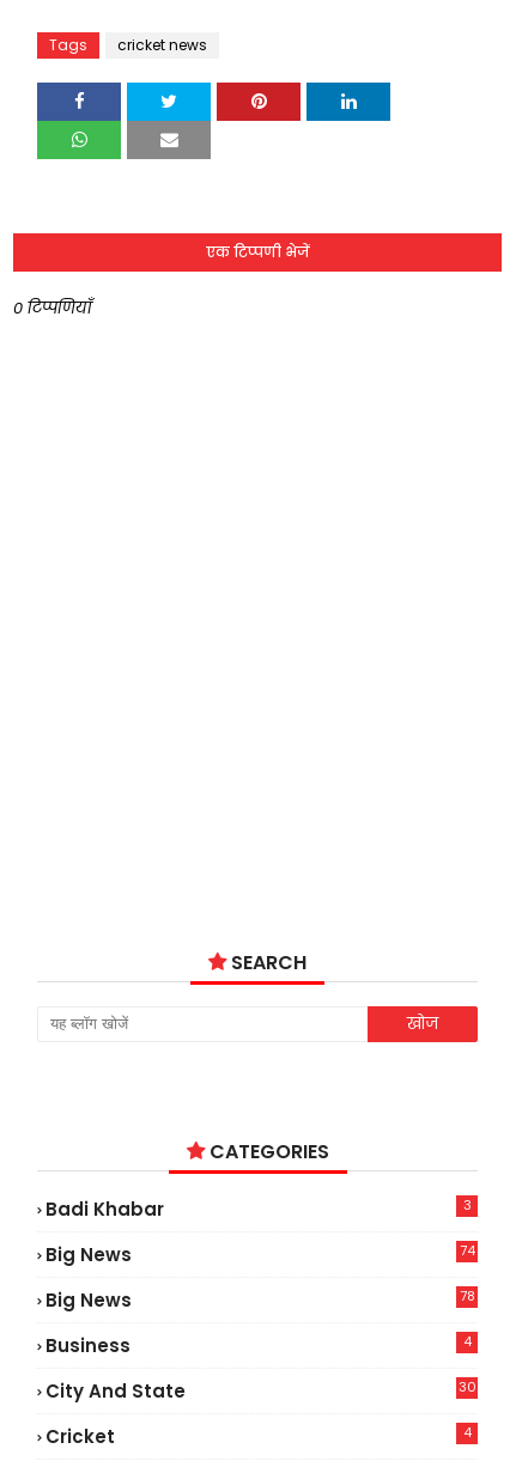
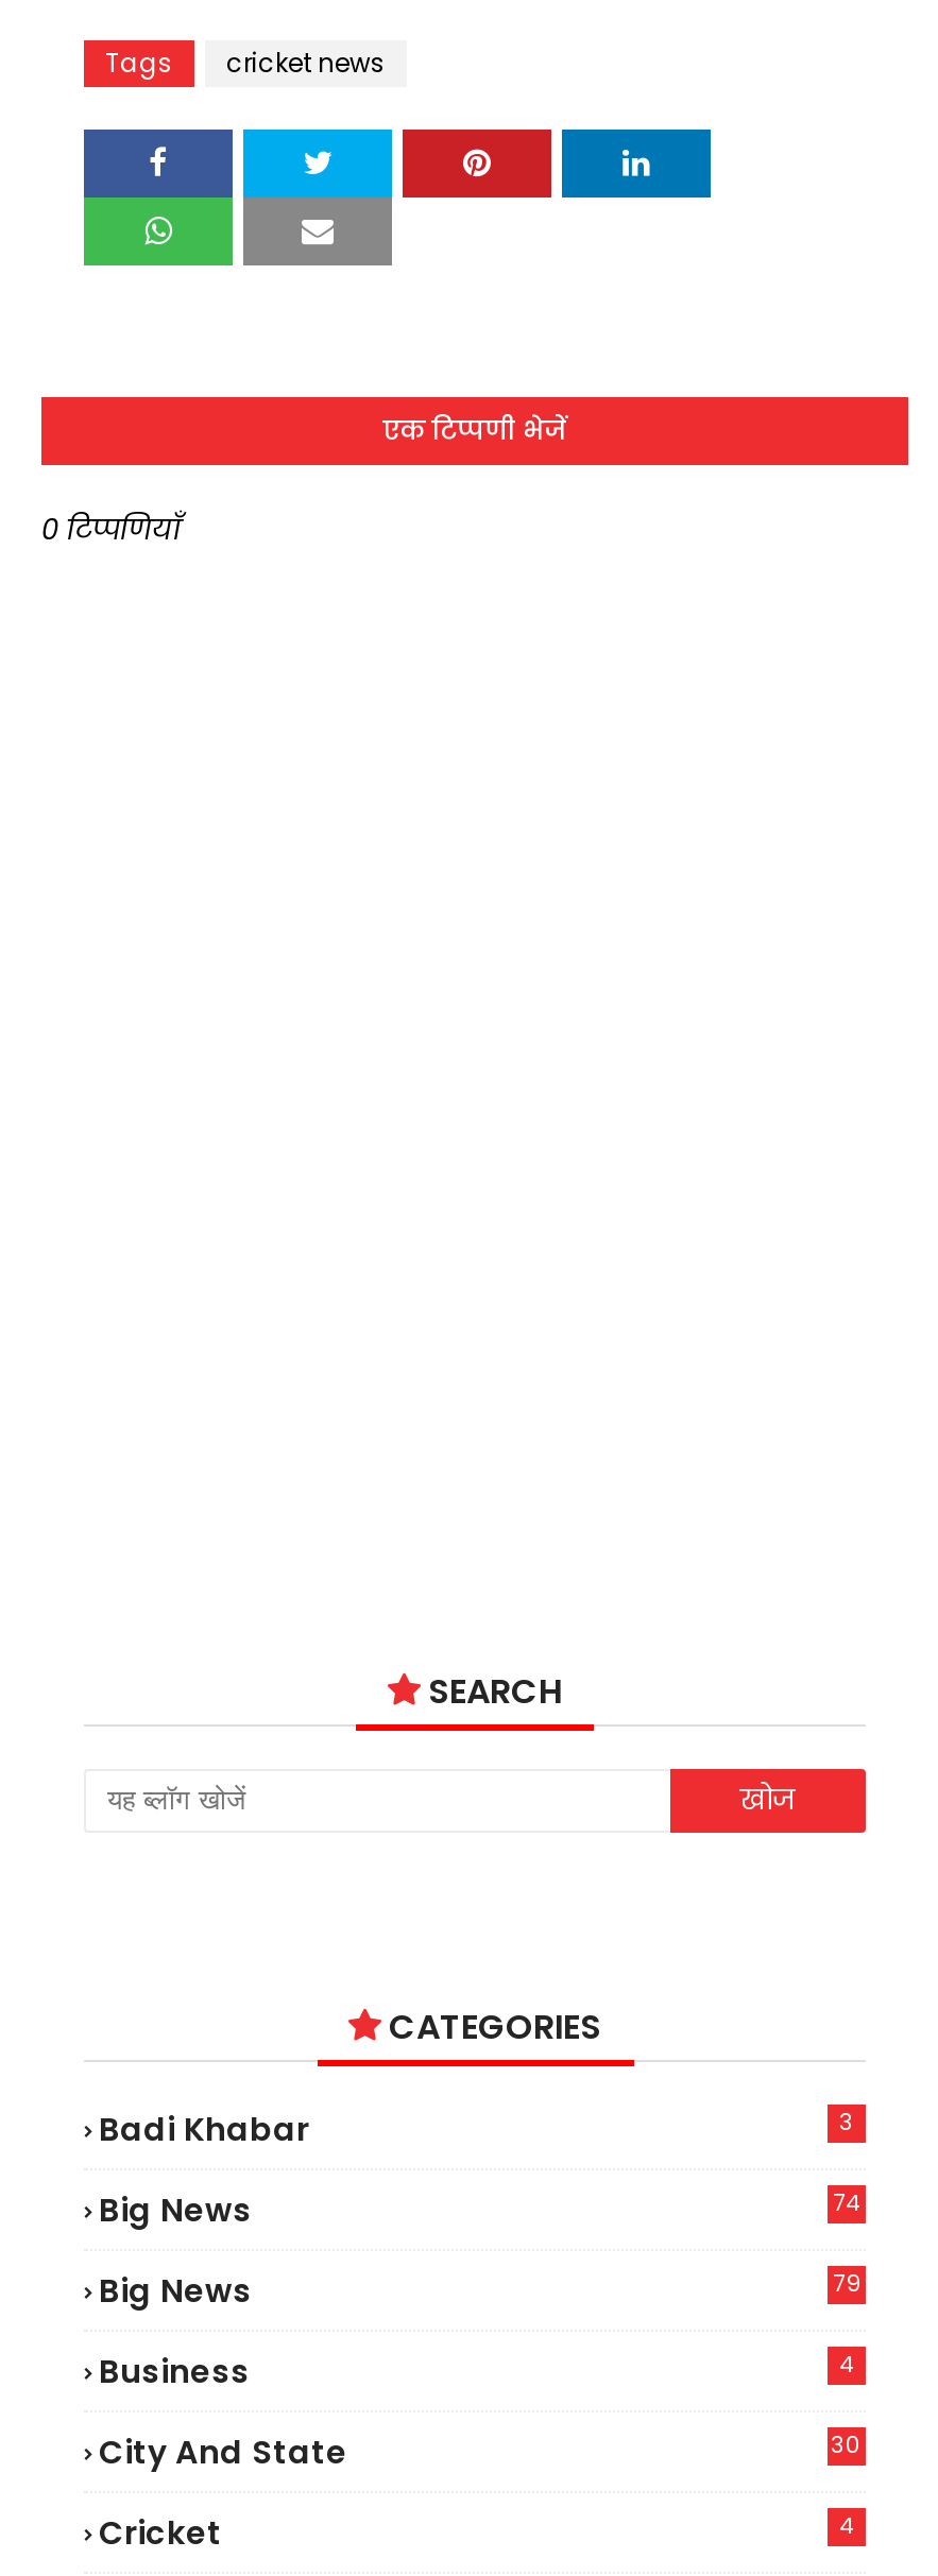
- 78
+ 79
